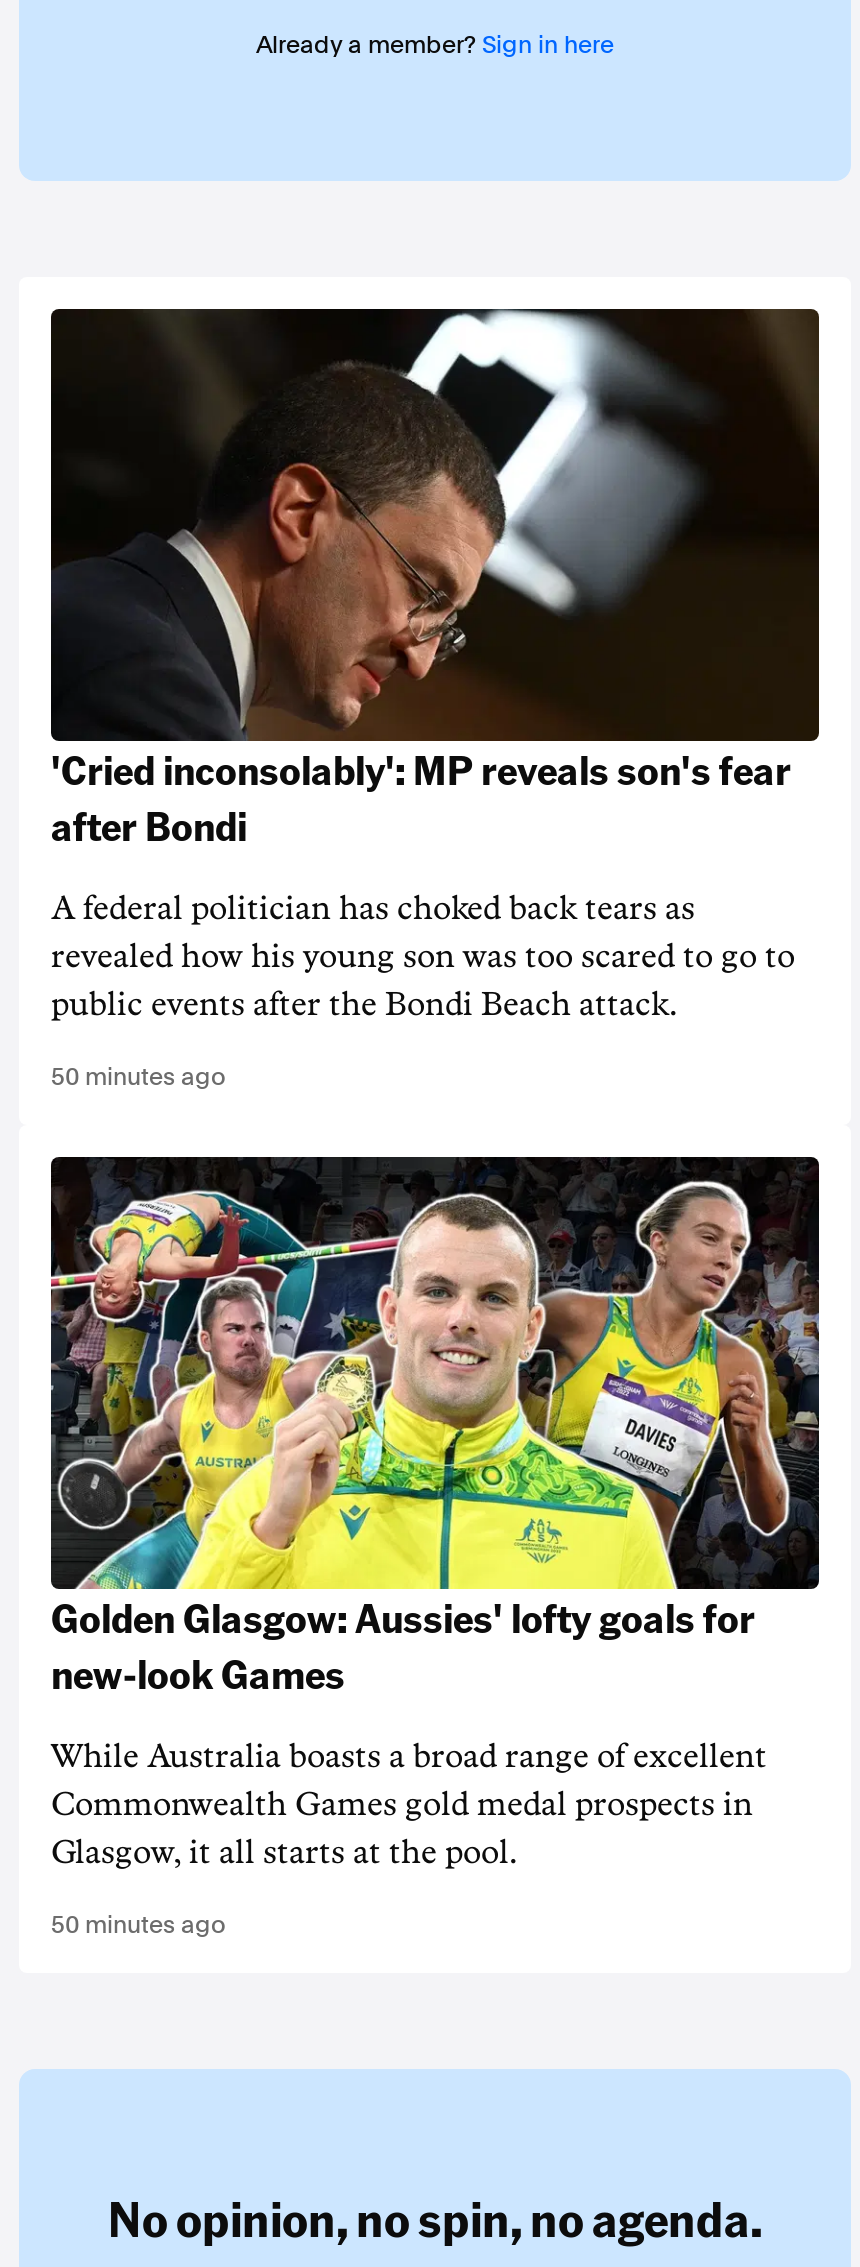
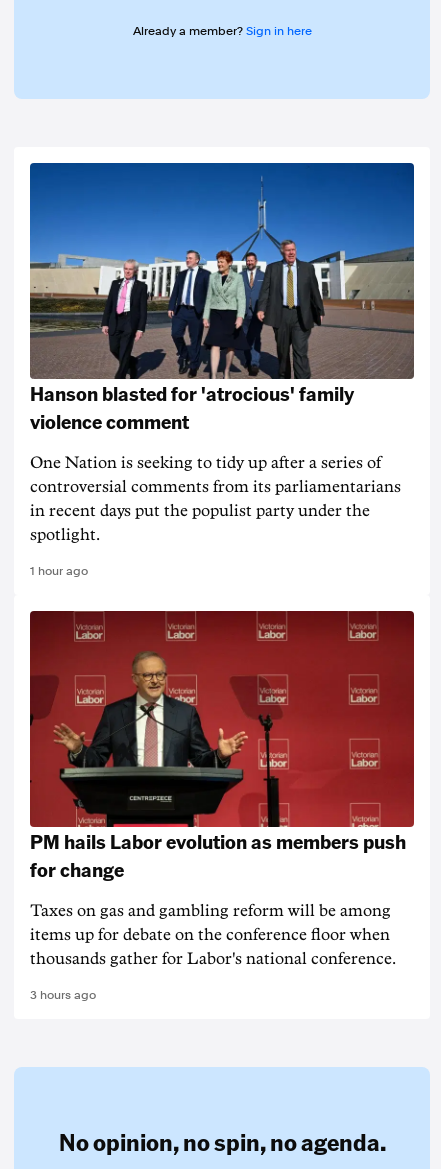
- [image]
- 'Cried inconsolably': MP reveals son's fear
- after Bondi
- A federal politician has choked back tears as
- revealed how his young son was too scared to go to
- public events after the Bondi Beach attack.
- 50 minutes ago
+ [image]
+ Hanson blasted for 'atrocious' family
+ violence comment
+ One Nation is seeking to tidy up after a series of
+ controversial comments from its parliamentarians
+ in recent days put the populist party under the
+ spotlight.
+ 1 hour ago

- [image]
- Golden Glasgow: Aussies' lofty goals for
- new-look Games
- While Australia boasts a broad range of excellent
- Commonwealth Games gold medal prospects in
- Glasgow, it all starts at the pool.
- 50 minutes ago
+ [image]
+ PM hails Labor evolution as members push
+ for change
+ Taxes on gas and gambling reform will be among
+ items up for debate on the conference floor when
+ thousands gather for Labor's national conference.
+ 3 hours ago
